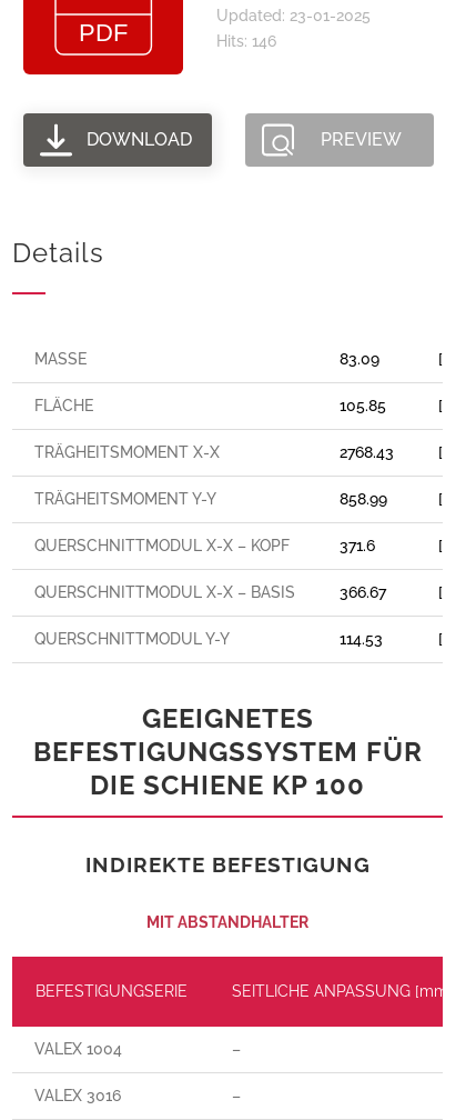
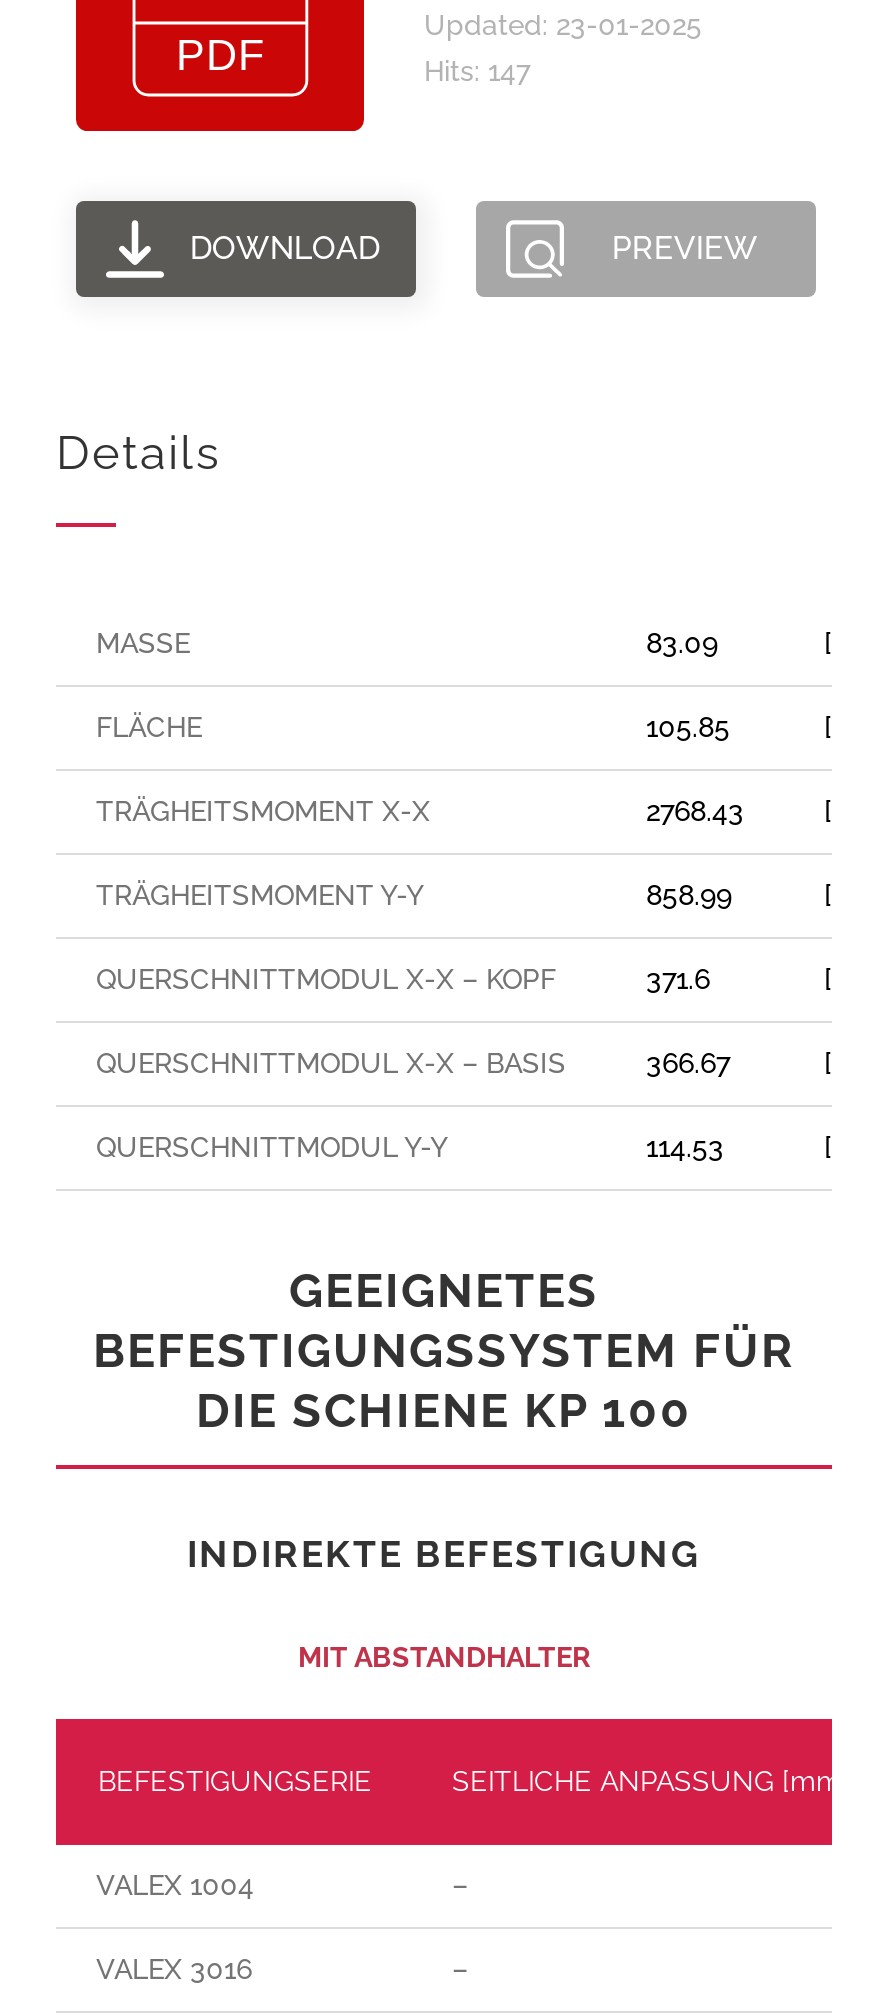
- Hits: 146
+ Hits: 147
